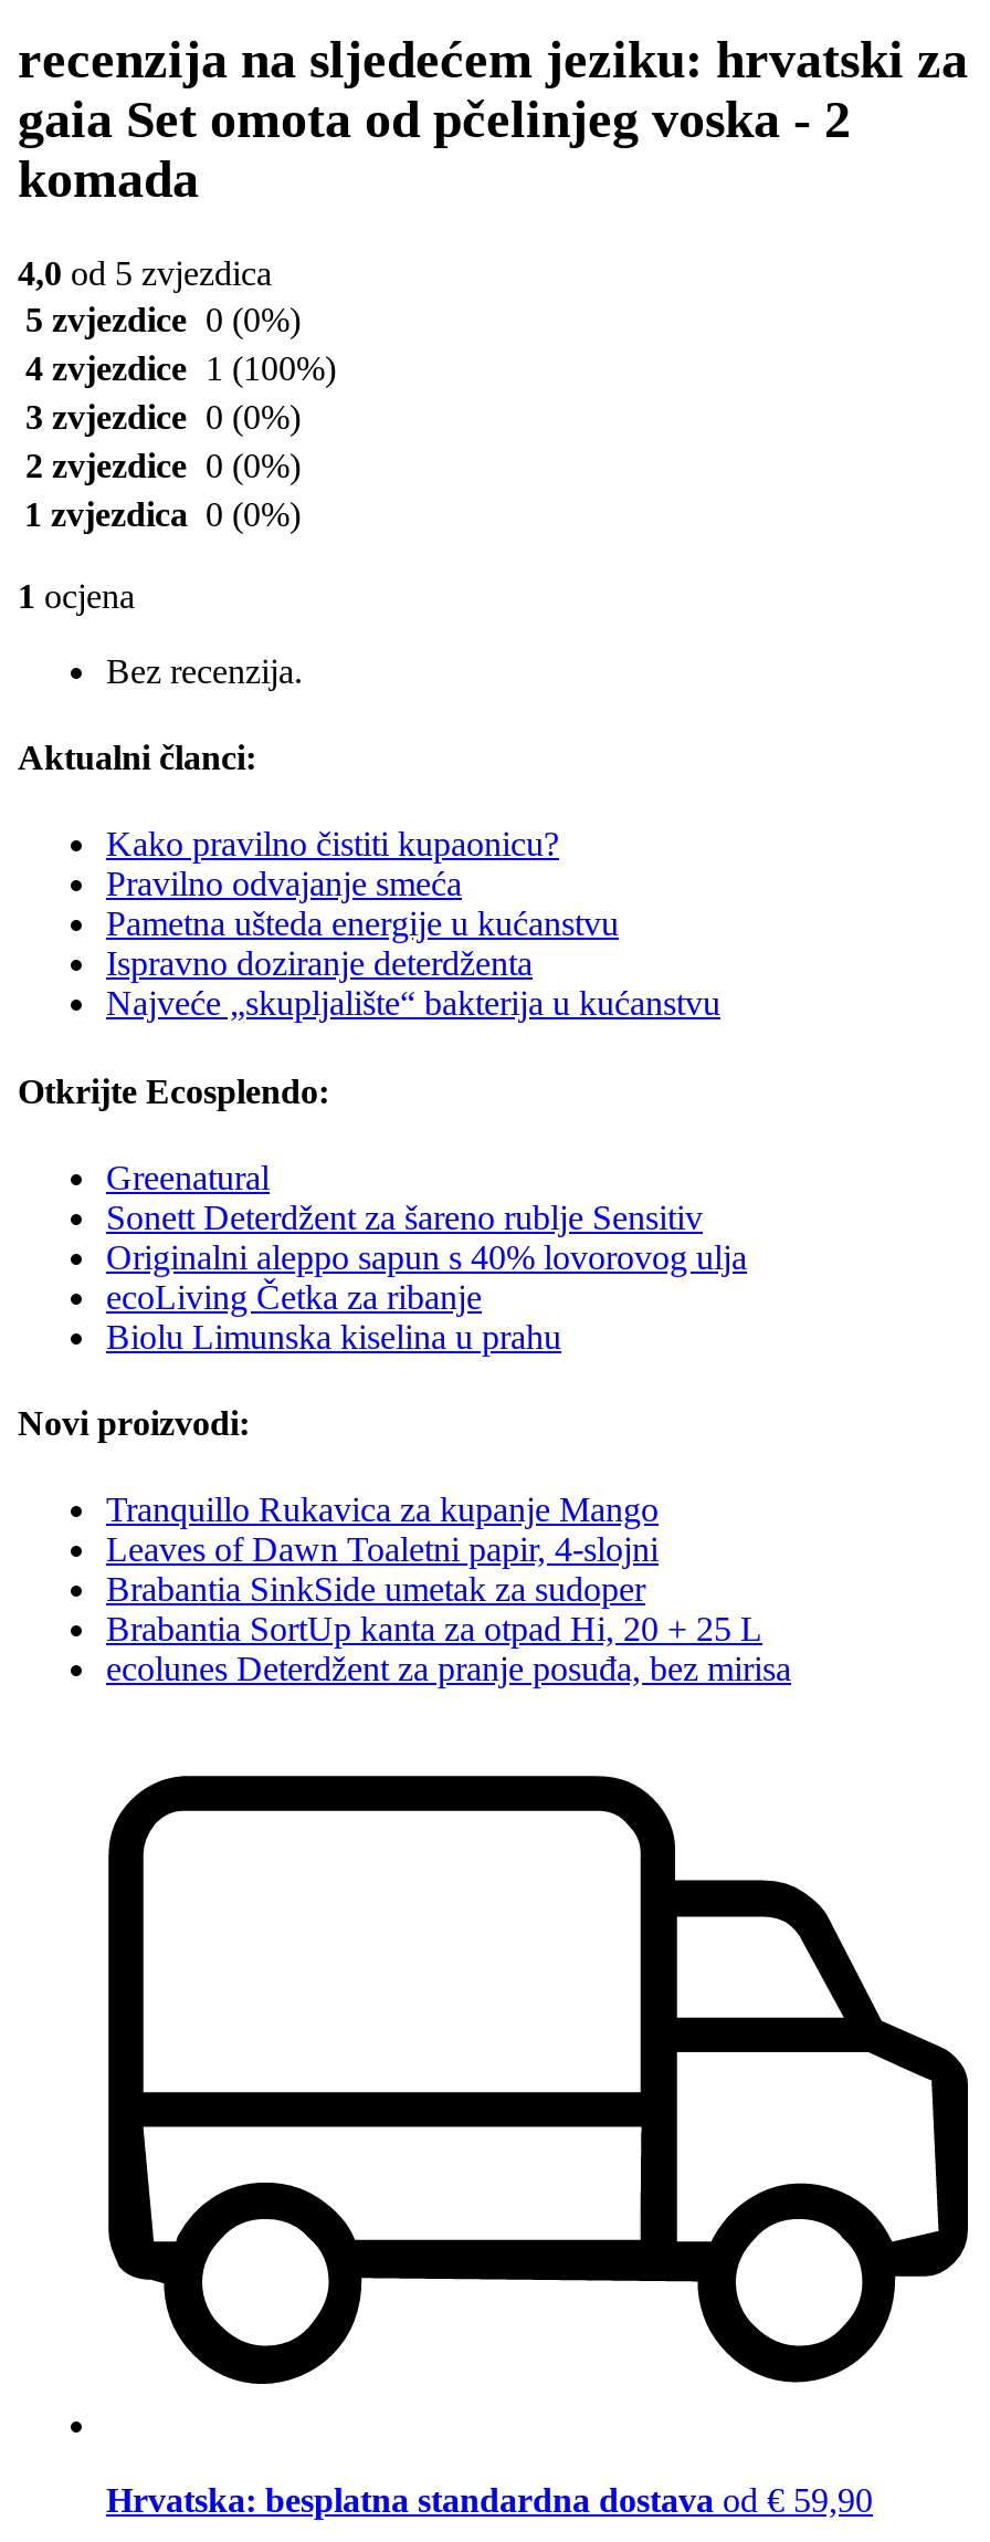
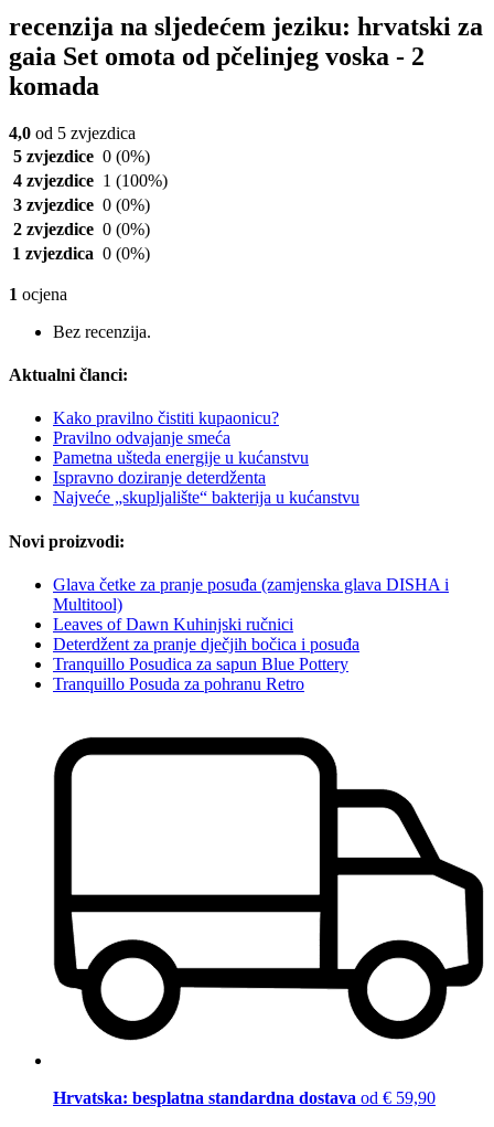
- Otkrijte Ecosplendo:
- Greenatural
- Sonett Deterdžent za šareno rublje Sensitiv
- Originalni aleppo sapun s 40% lovorovog ulja
- ecoLiving Četka za ribanje
- Biolu Limunska kiselina u prahu

moved up: Novi proizvodi:

- Tranquillo Rukavica za kupanje Mango
- Leaves of Dawn Toaletni papir, 4-slojni
- Brabantia SinkSide umetak za sudoper
- Brabantia SortUp kanta za otpad Hi, 20 + 25 L
- ecolunes Deterdžent za pranje posuđa, bez mirisa
+ Glava četke za pranje posuđa (zamjenska glava DISHA i
+ Multitool)
+ Leaves of Dawn Kuhinjski ručnici
+ Deterdžent za pranje dječjih bočica i posuđa
+ Tranquillo Posudica za sapun Blue Pottery
+ Tranquillo Posuda za pohranu Retro
